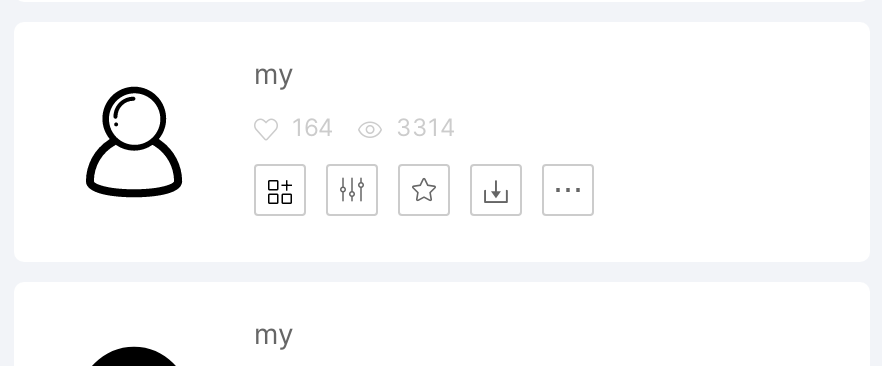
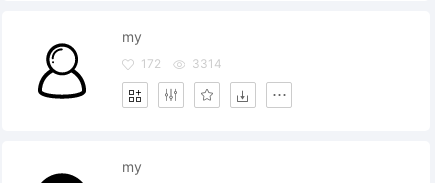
- 164
+ 172
